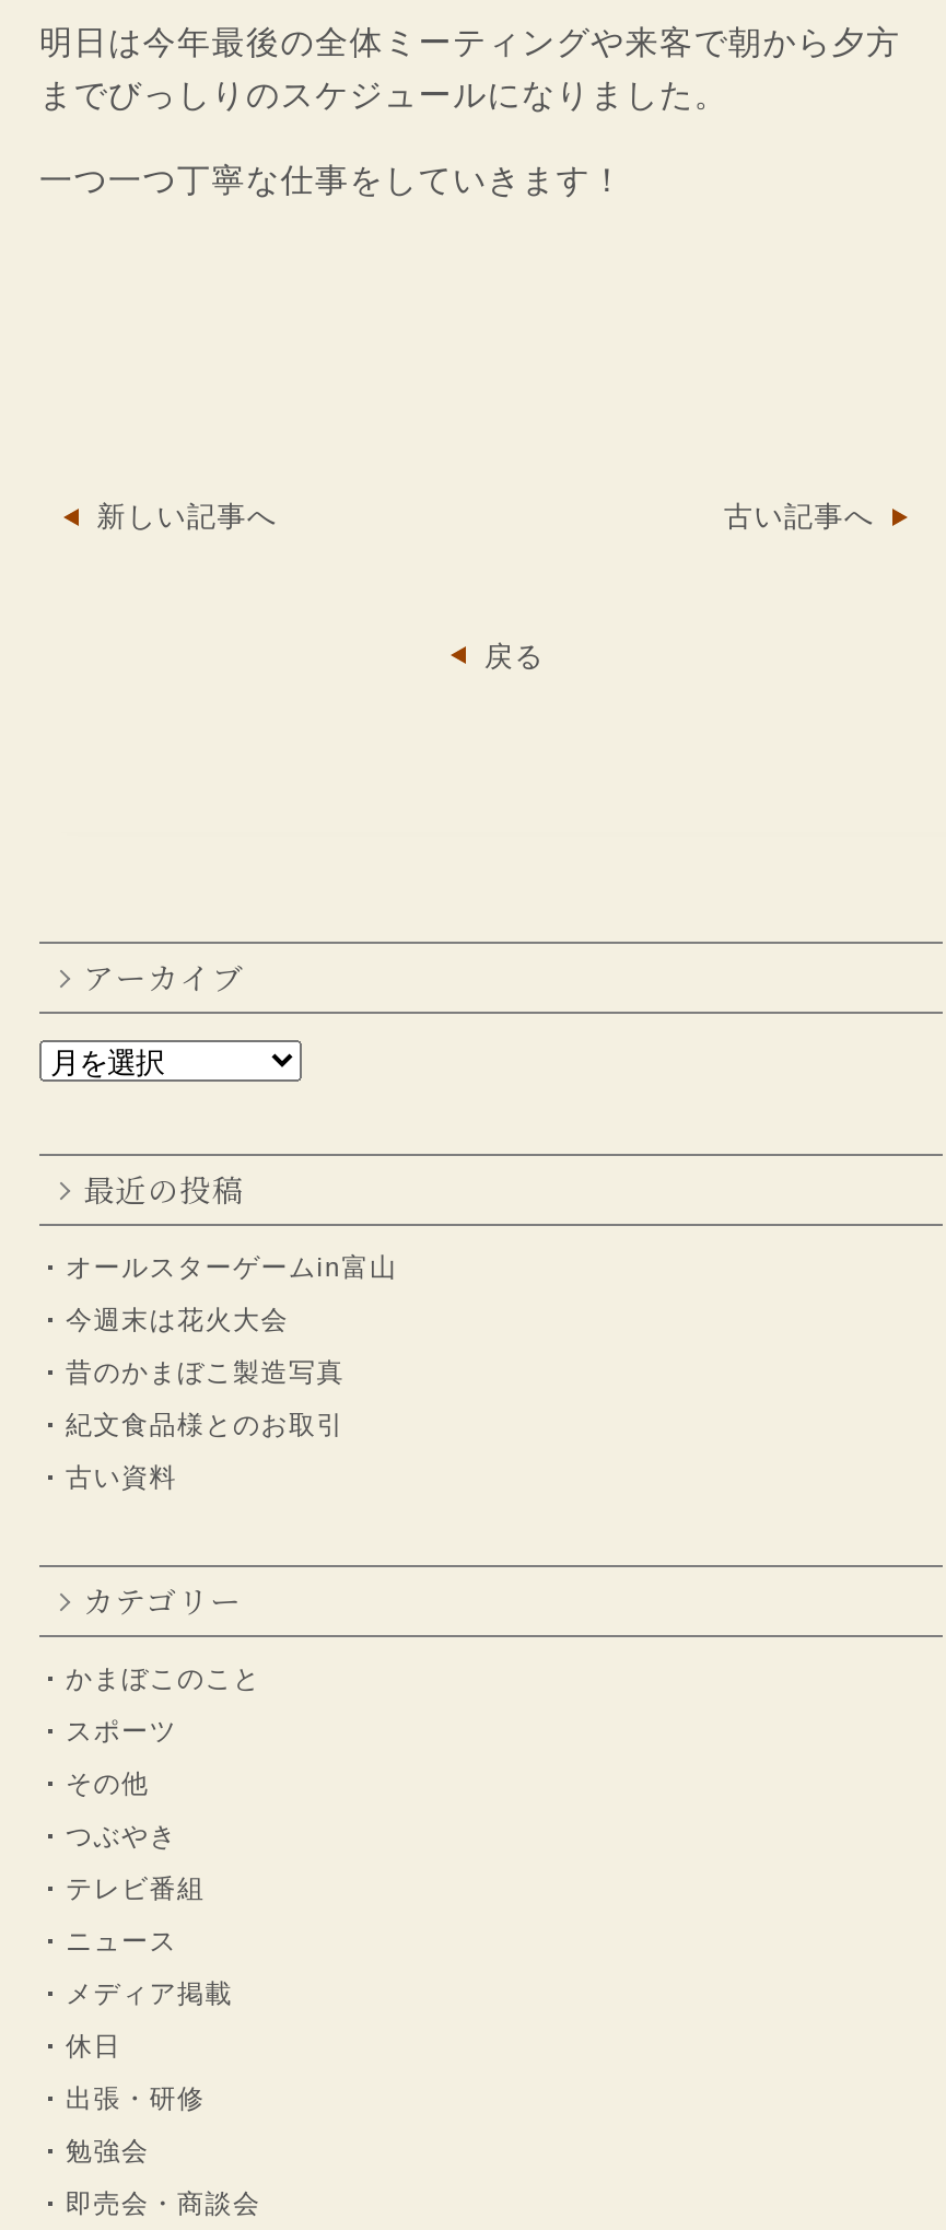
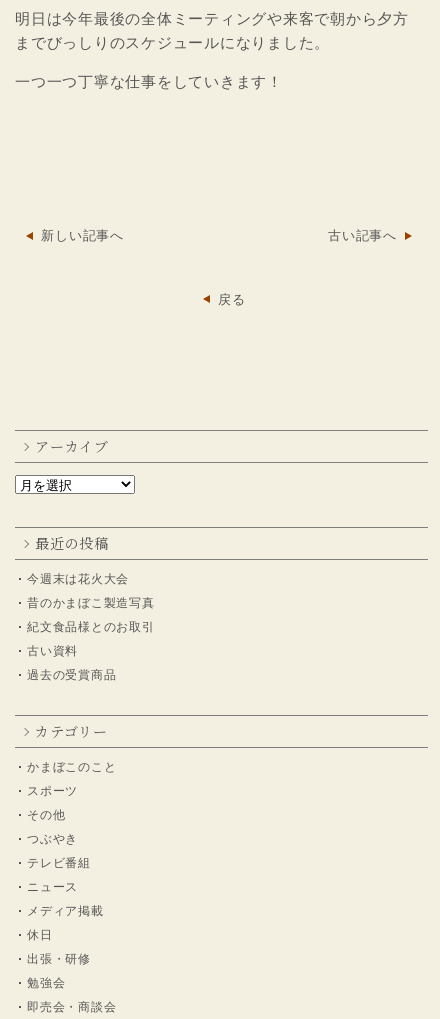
- オールスターゲームin富山

moved up: 今週末は花火大会 | 昔のかまぼこ製造写真 | 紀文食品様とのお取引 | 古い資料

+ 過去の受賞商品
